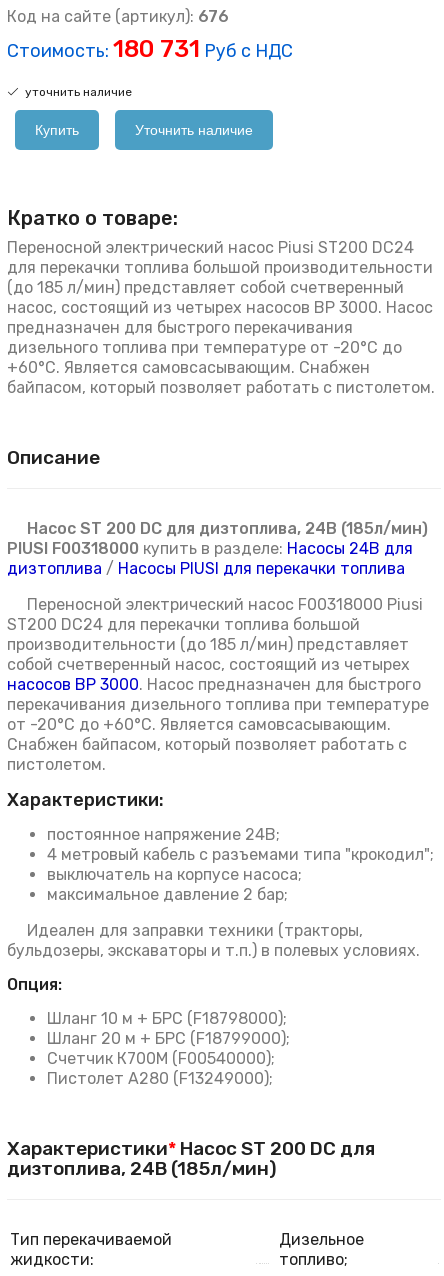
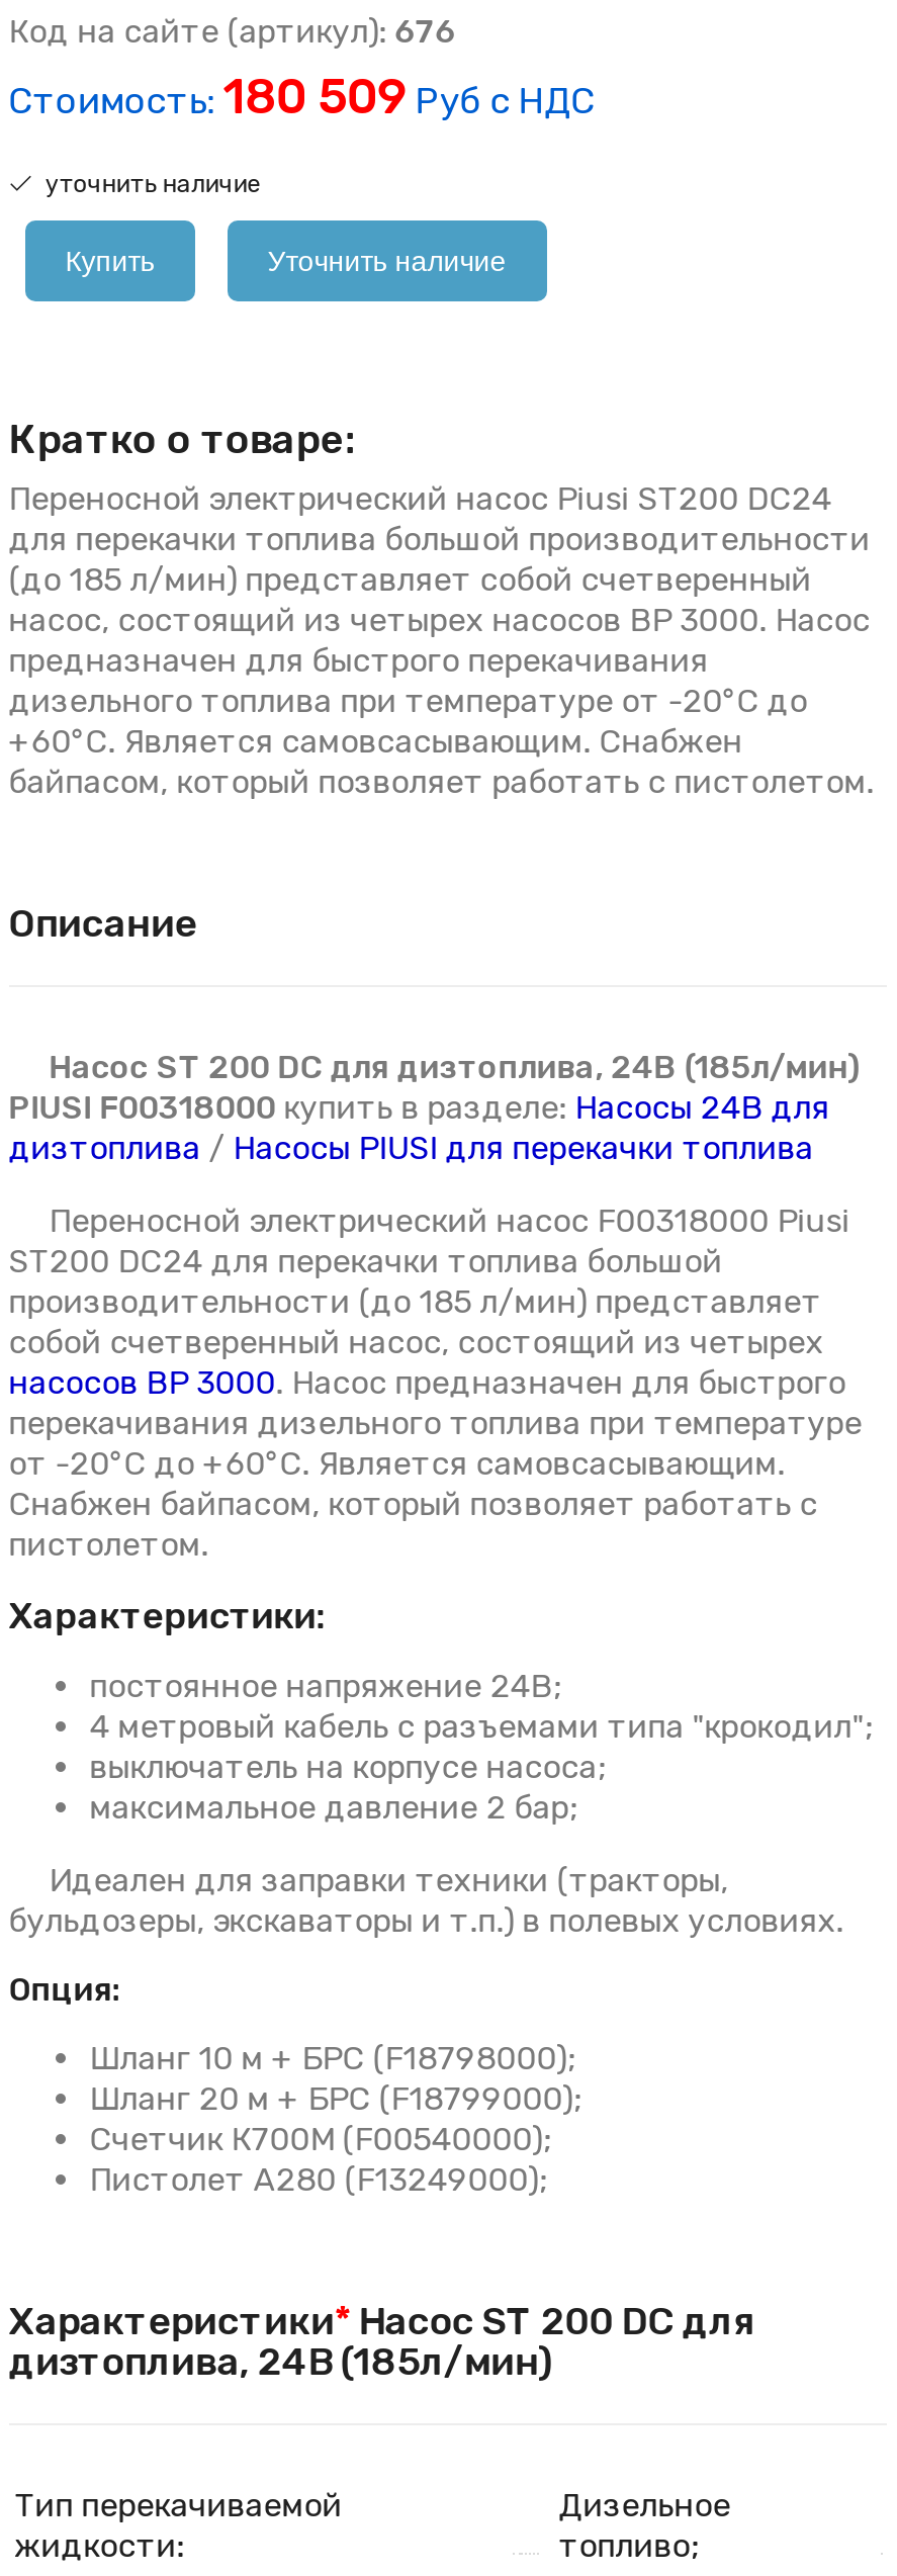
- Cтоимость: 180 731 Руб с НДС
+ Cтоимость: 180 509 Руб с НДС
